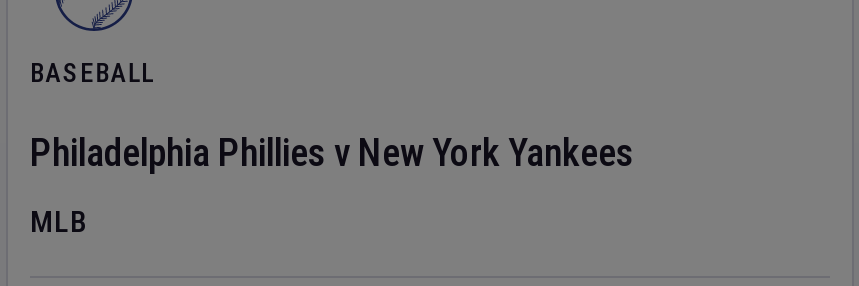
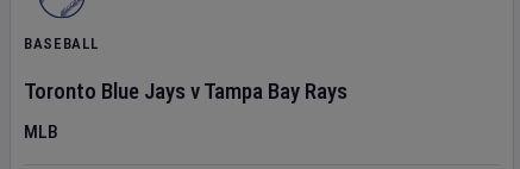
- Philadelphia Phillies v New York Yankees
+ Toronto Blue Jays v Tampa Bay Rays
